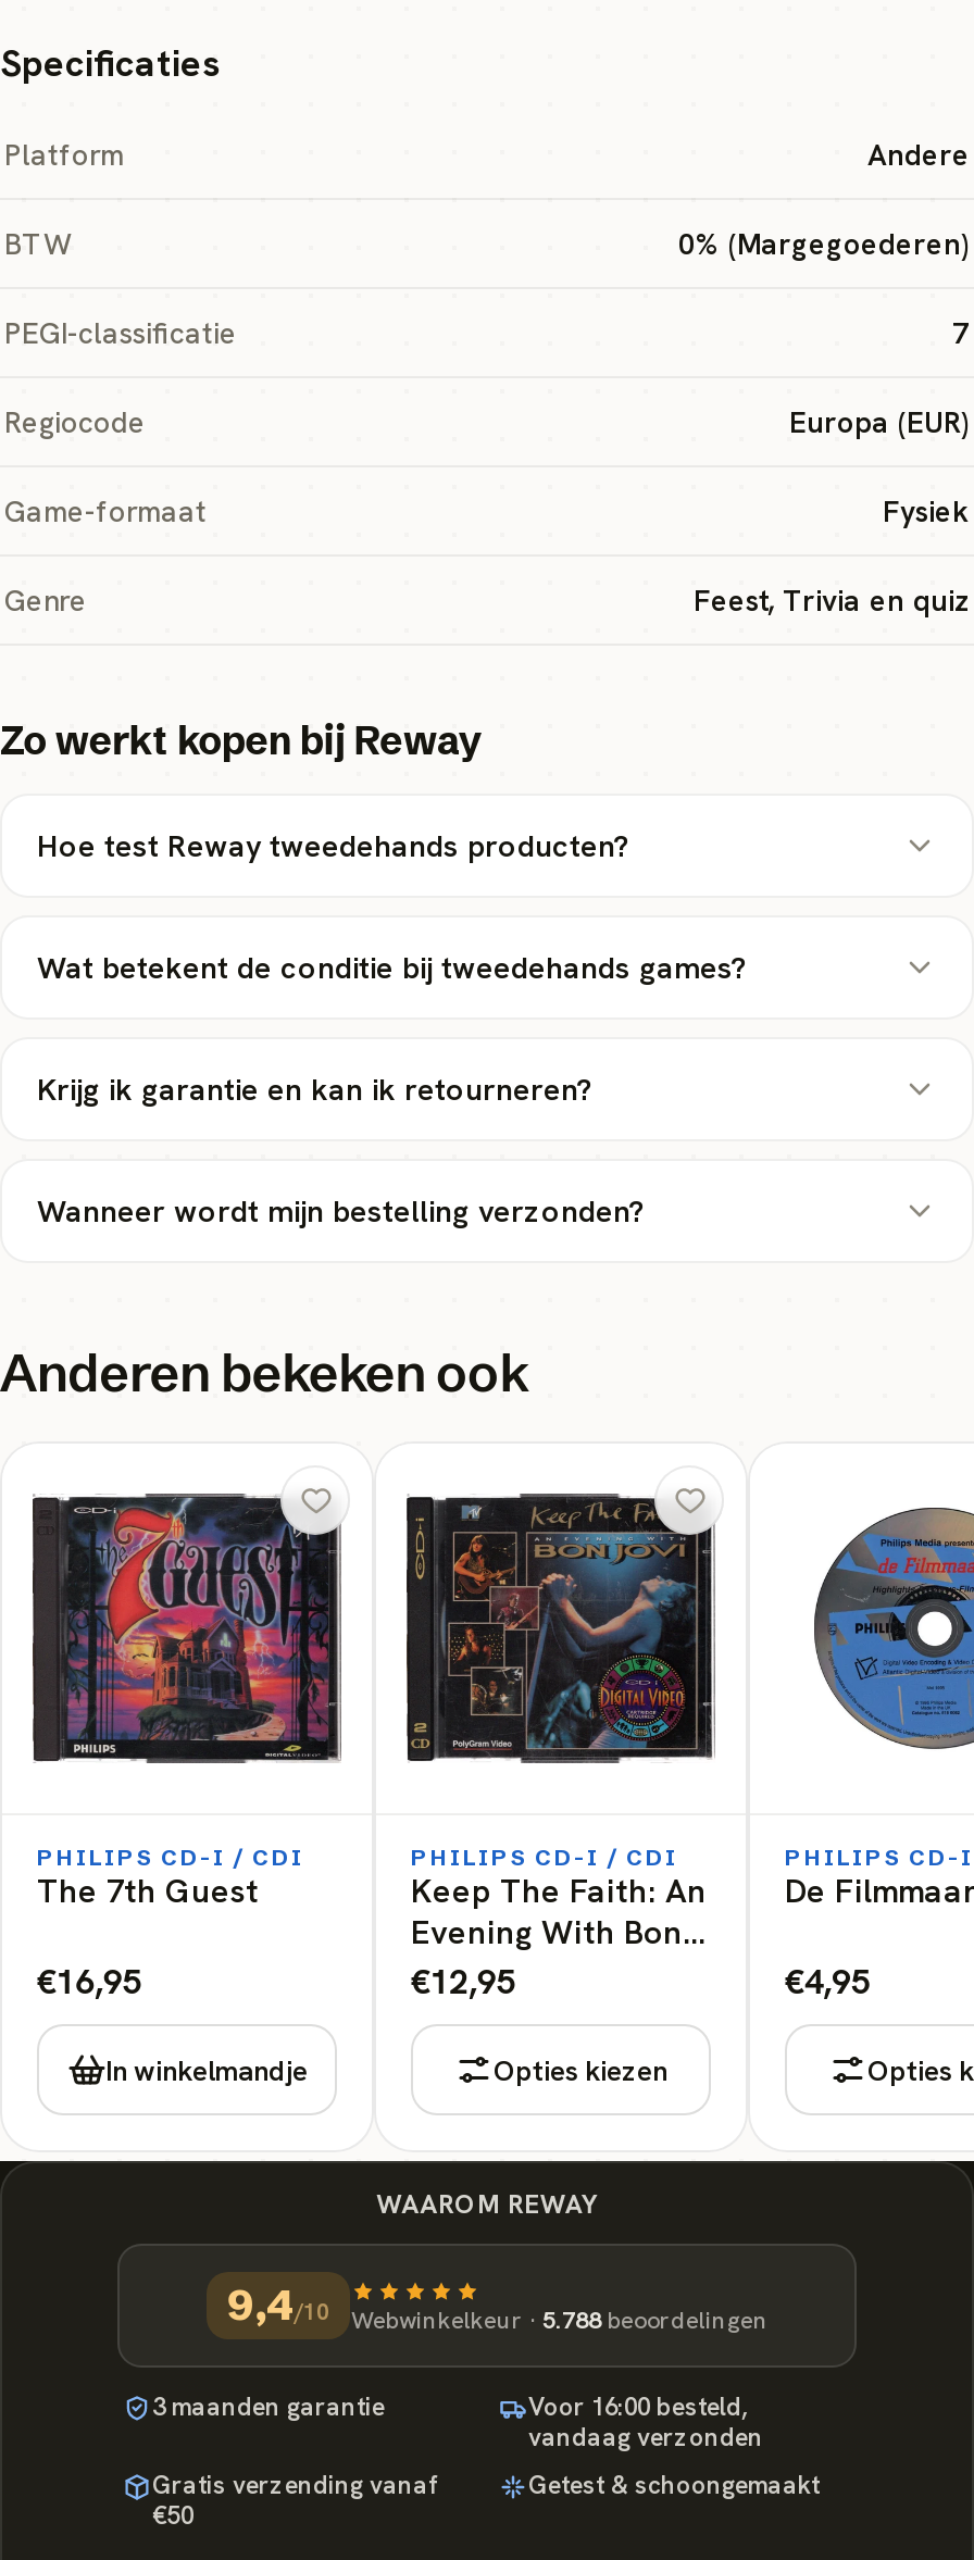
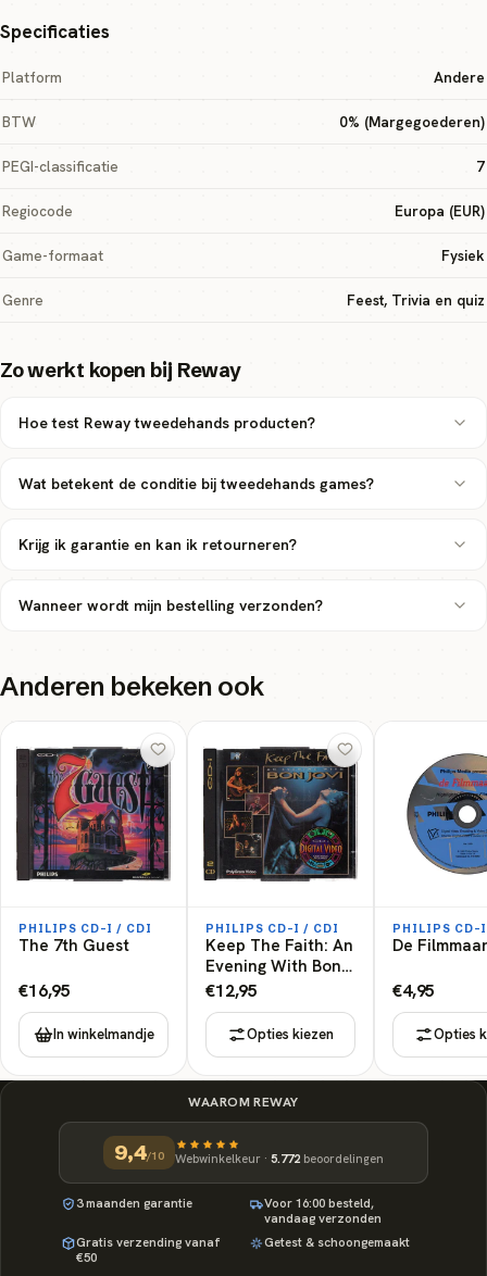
- Webwinkelkeur · 5.788 beoordelingen
+ Webwinkelkeur · 5.772 beoordelingen
